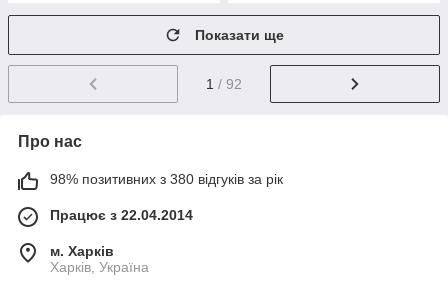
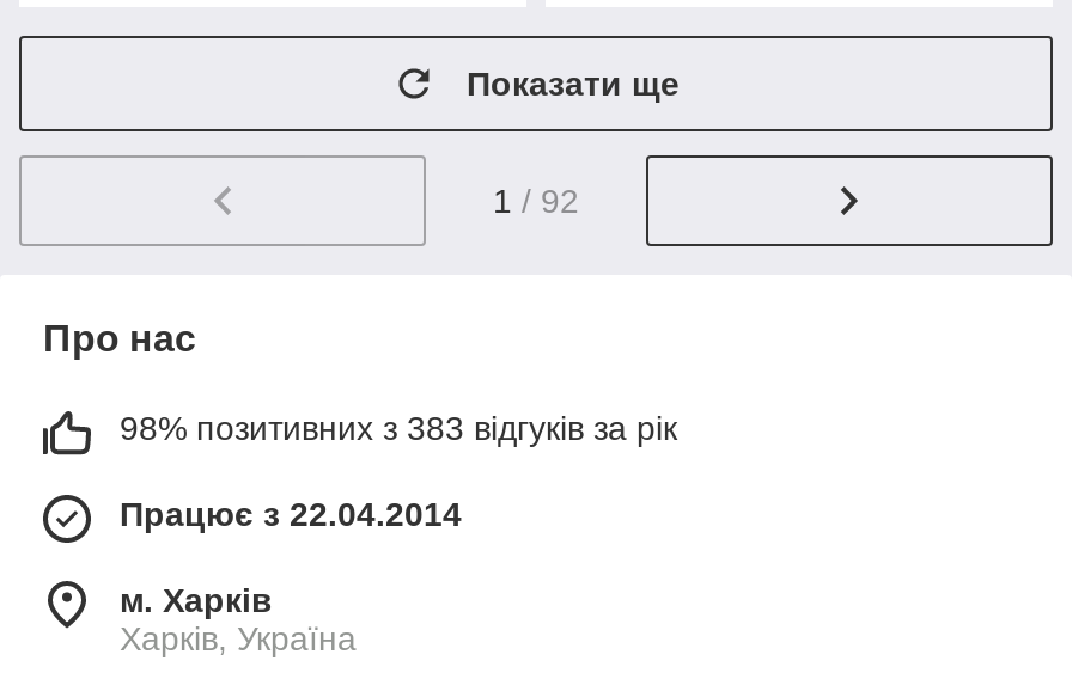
- 98% позитивних з 380 відгуків за рік
+ 98% позитивних з 383 відгуків за рік
